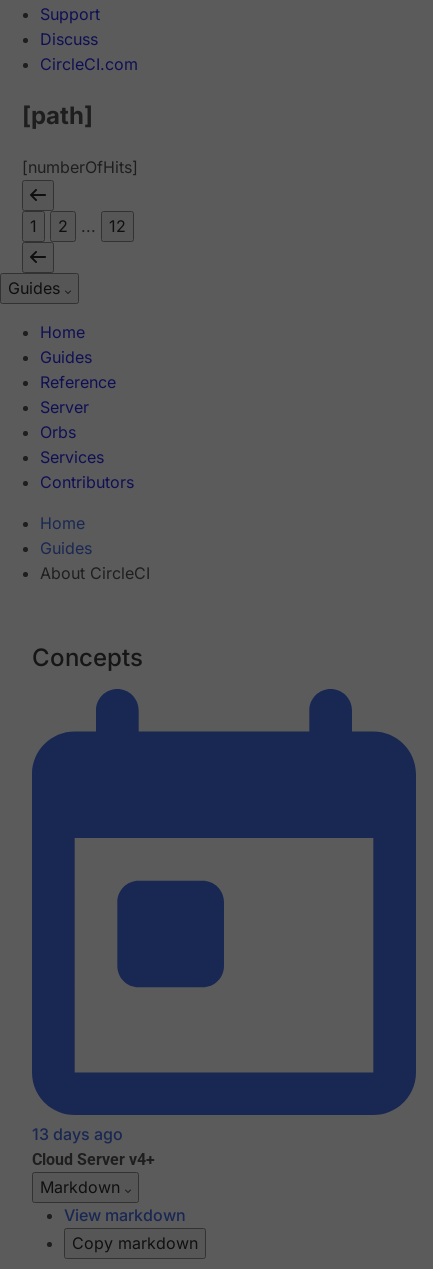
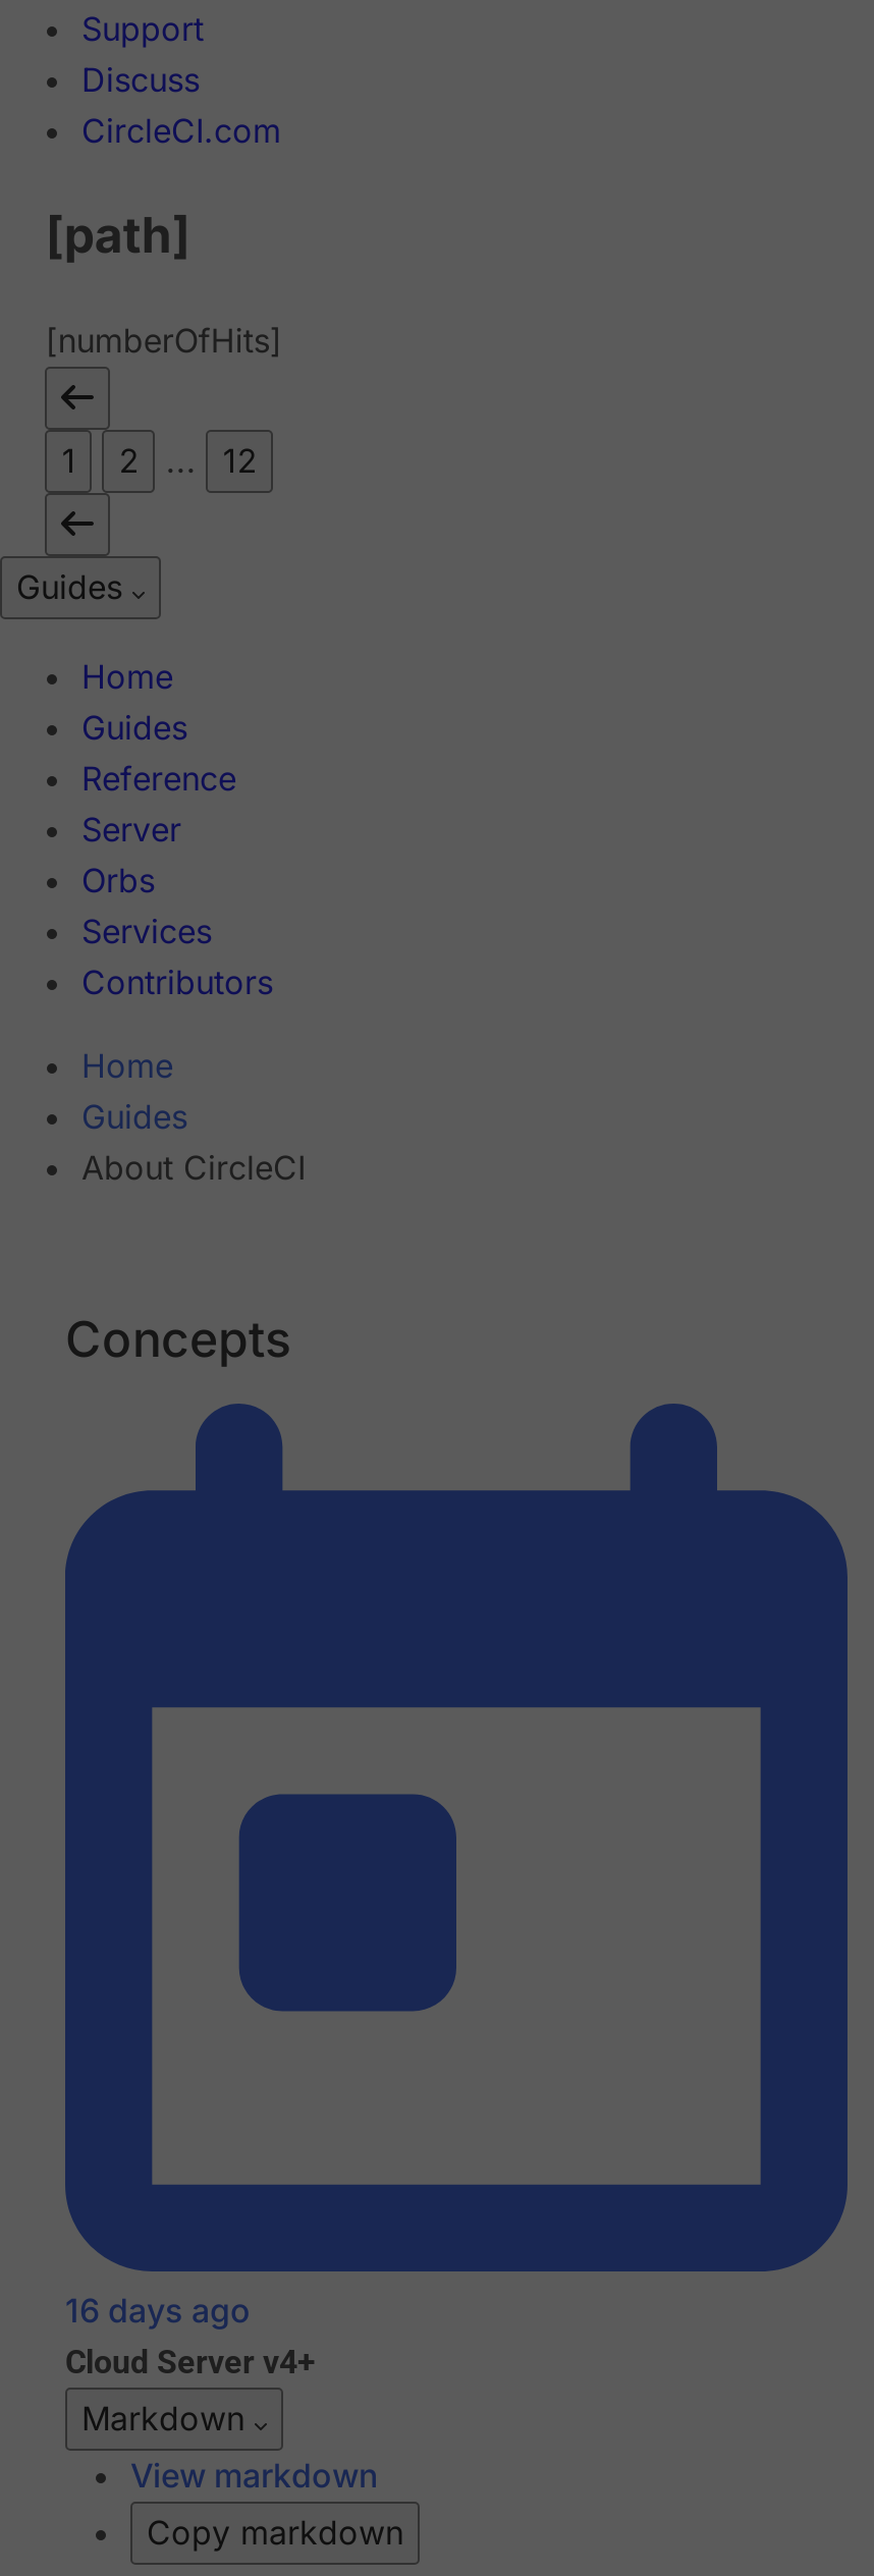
- 13 days ago
+ 16 days ago
